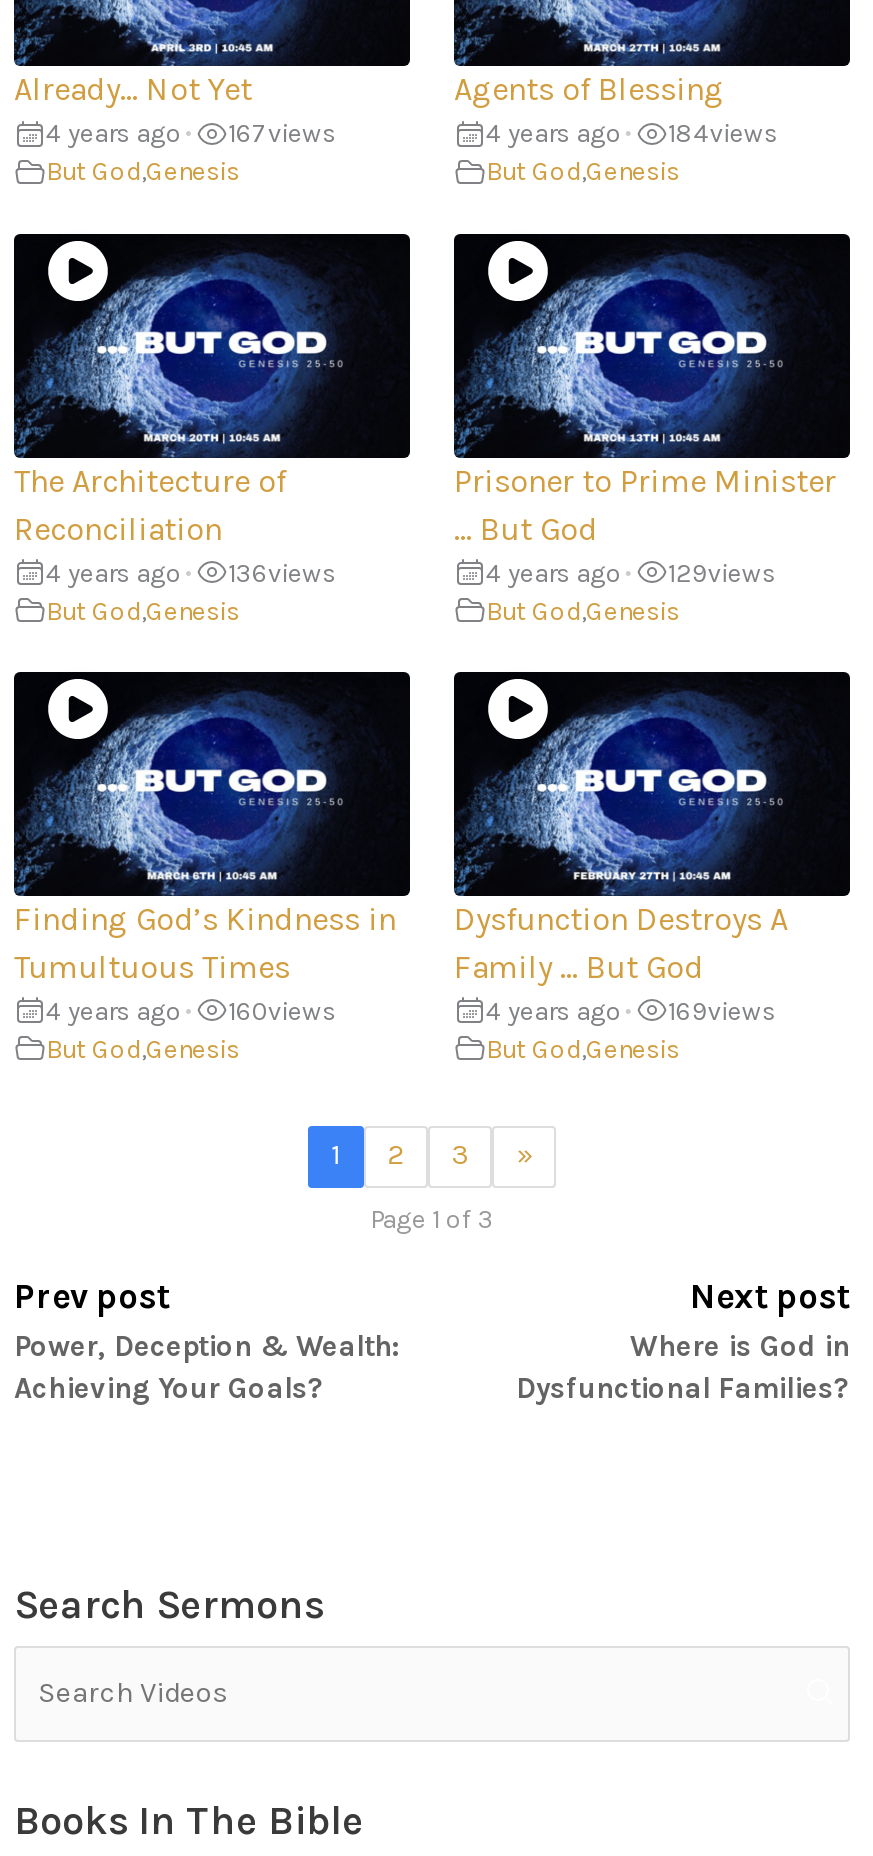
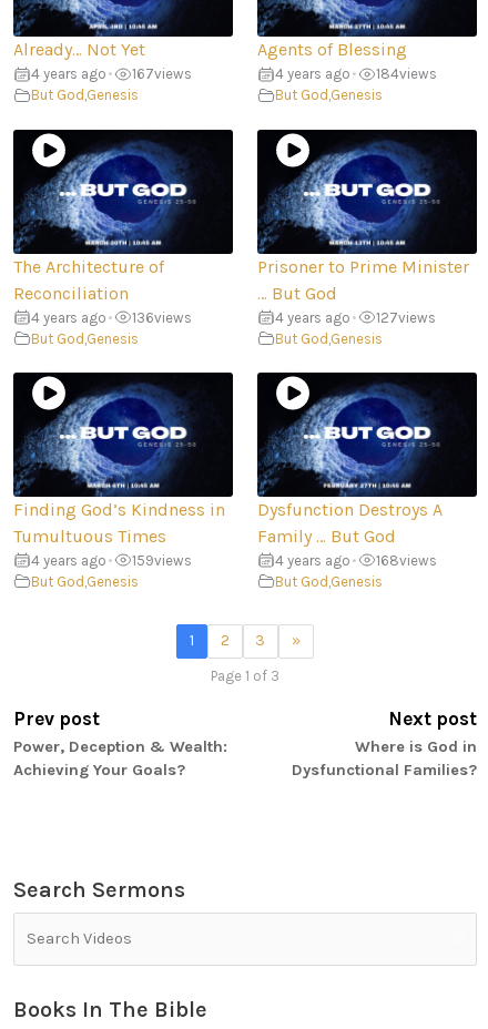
- 4 years ago • 129views
+ 4 years ago • 127views

- 4 years ago • 160views
+ 4 years ago • 159views

- 4 years ago • 169views
+ 4 years ago • 168views
